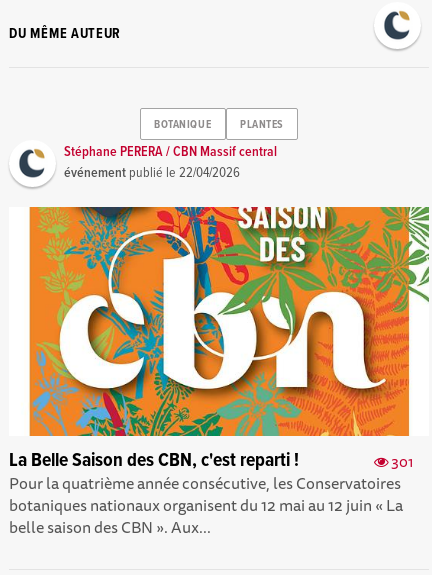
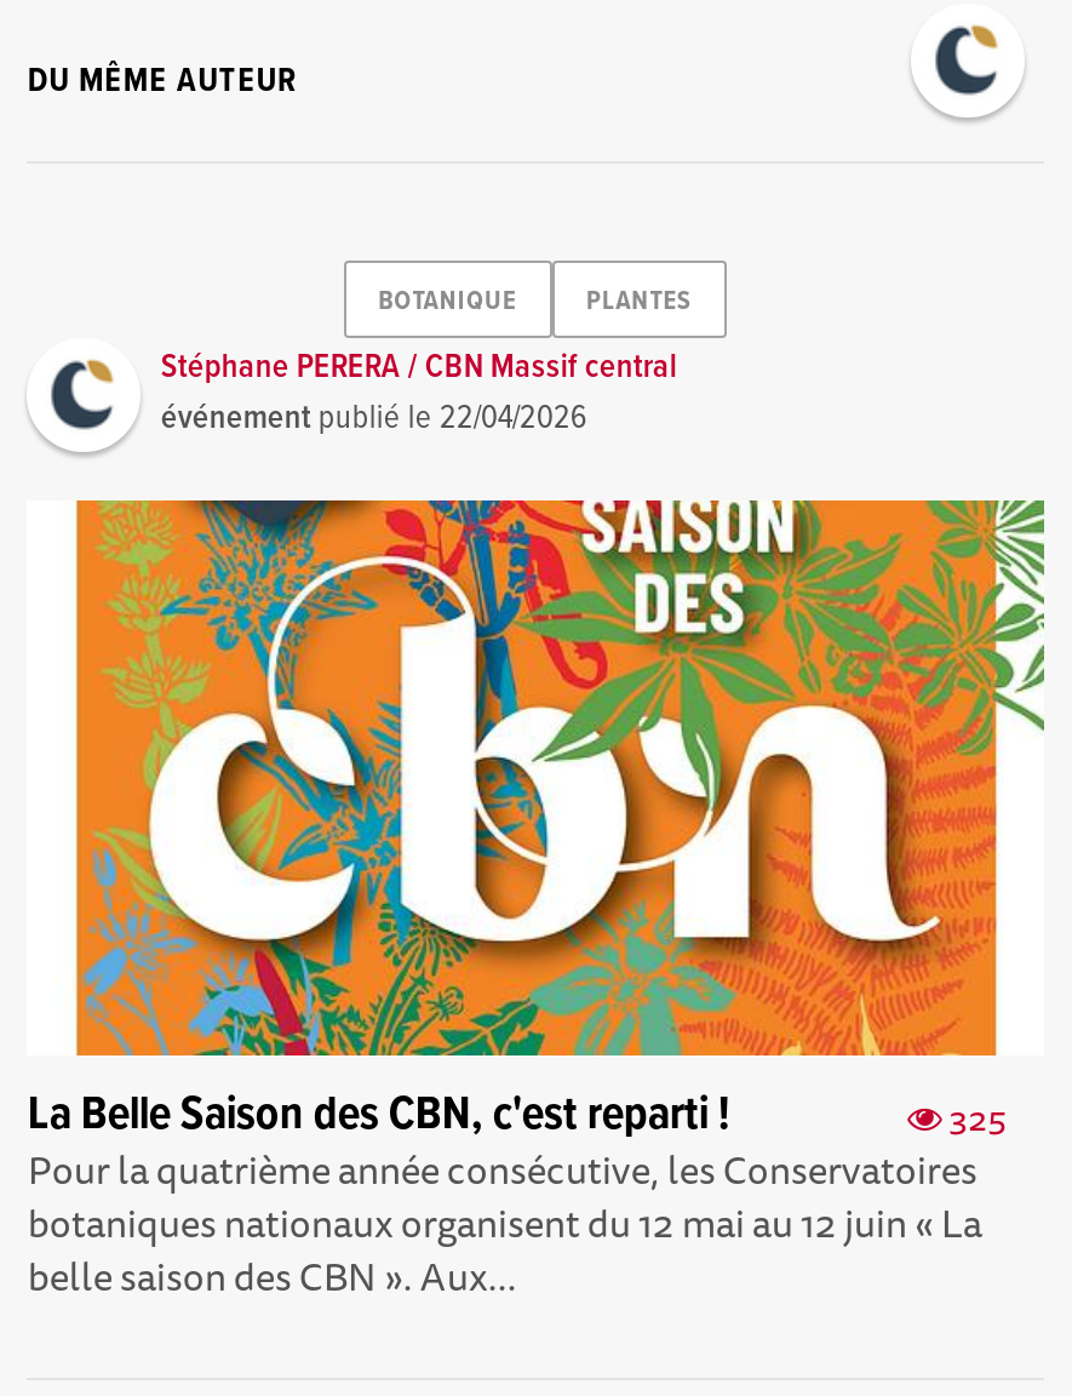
- 301
+ 325
